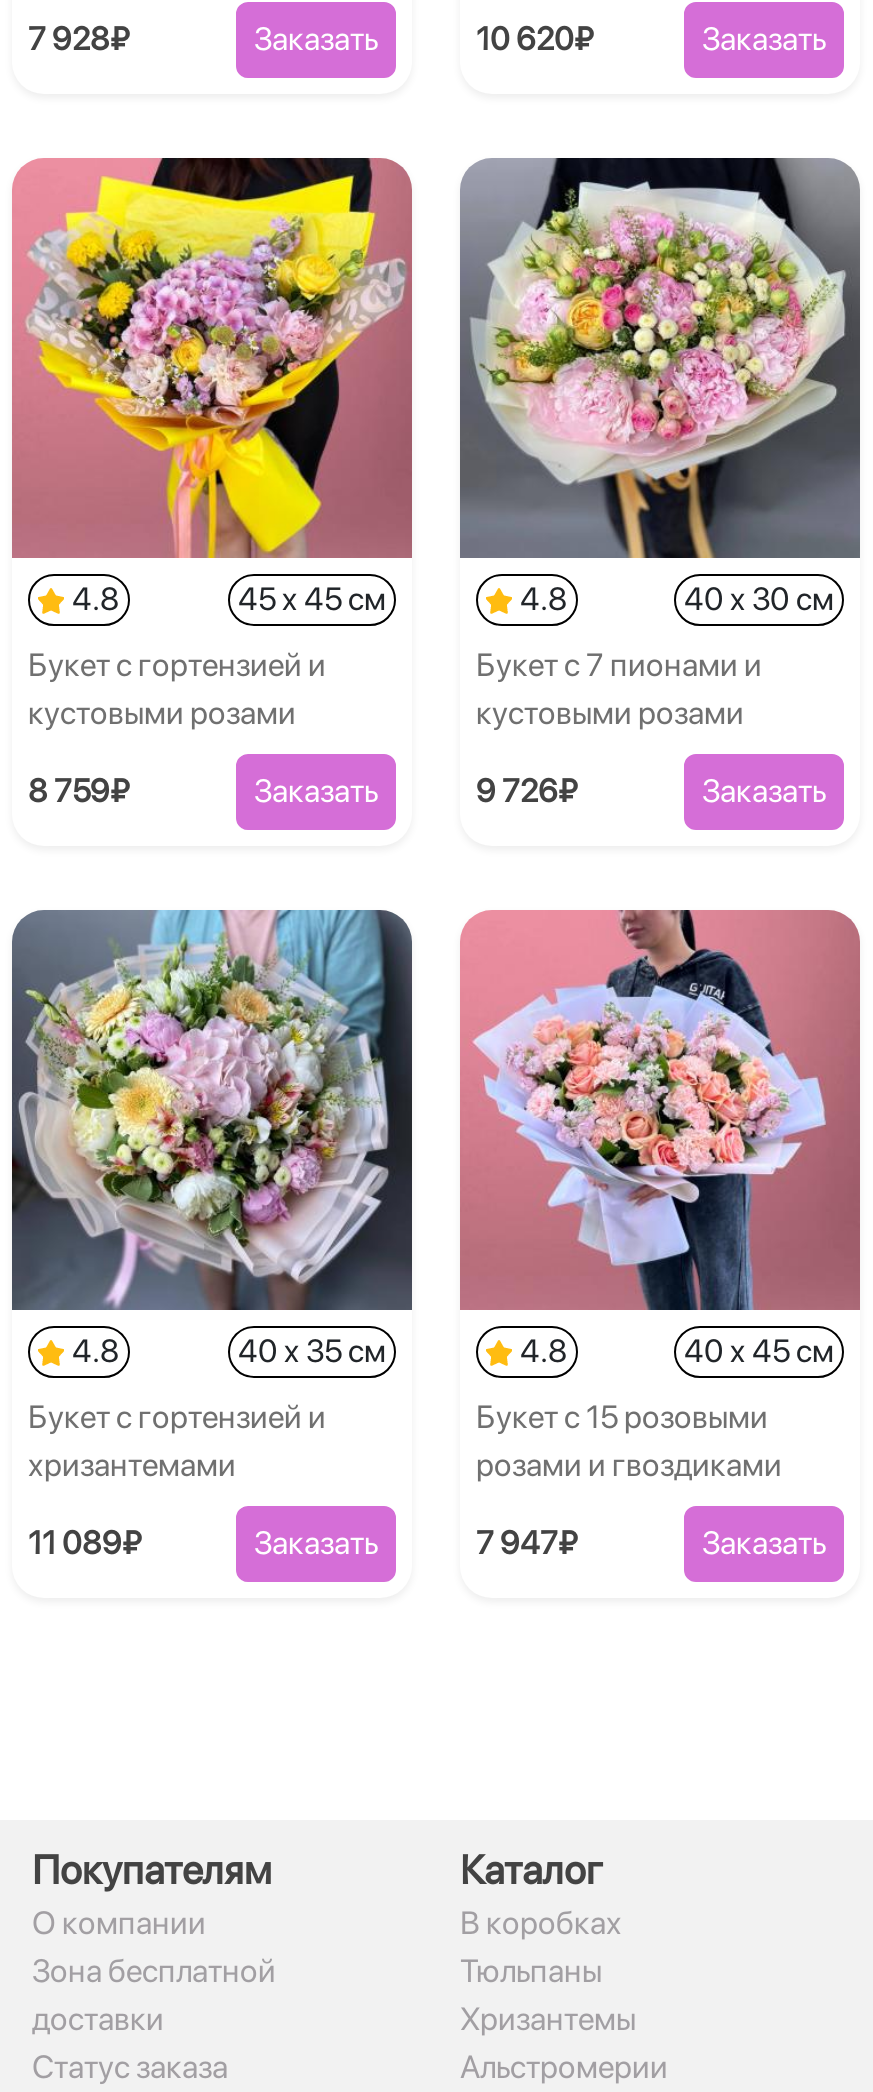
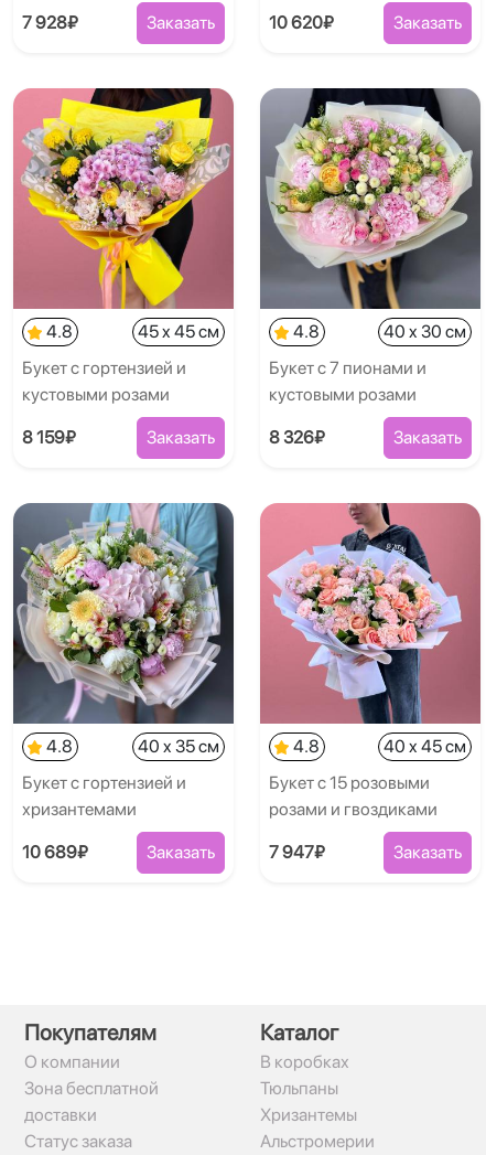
- 8 759₽
+ 8 159₽

- 9 726₽
+ 8 326₽

- 11 089₽
+ 10 689₽
